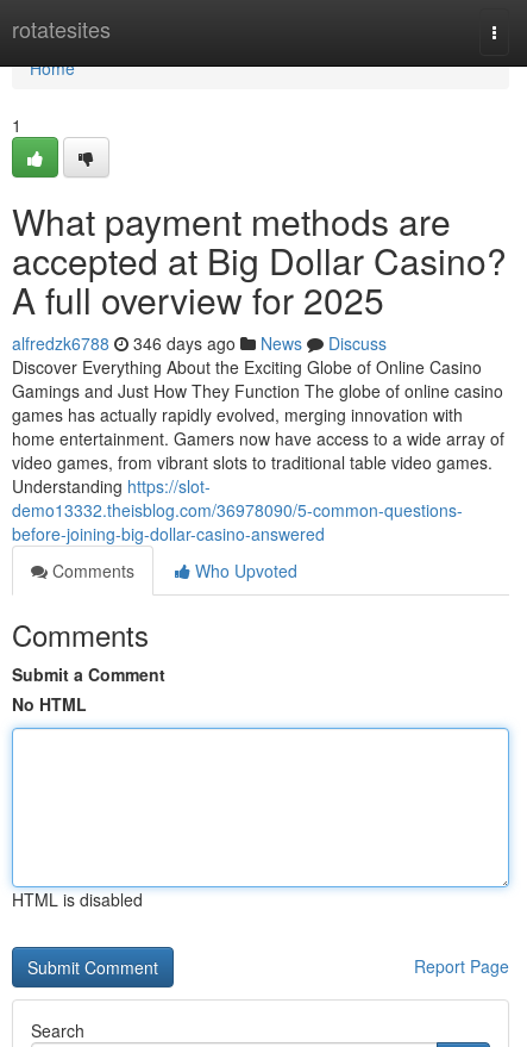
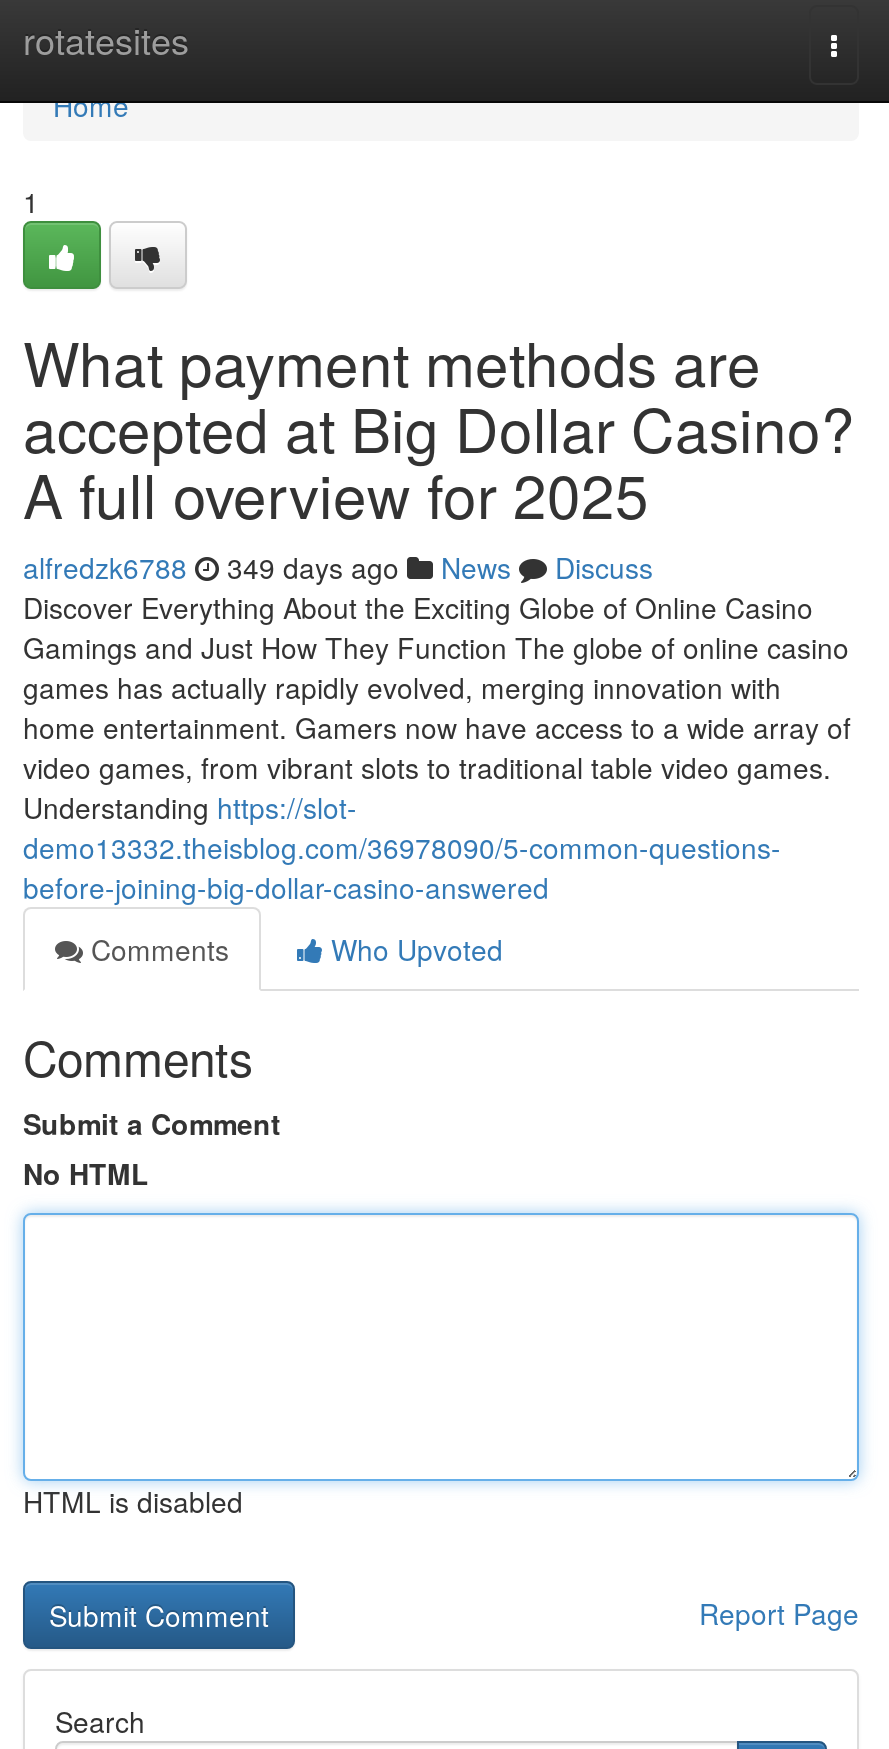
- alfredzk6788 346 days ago News Discuss
+ alfredzk6788 349 days ago News Discuss
